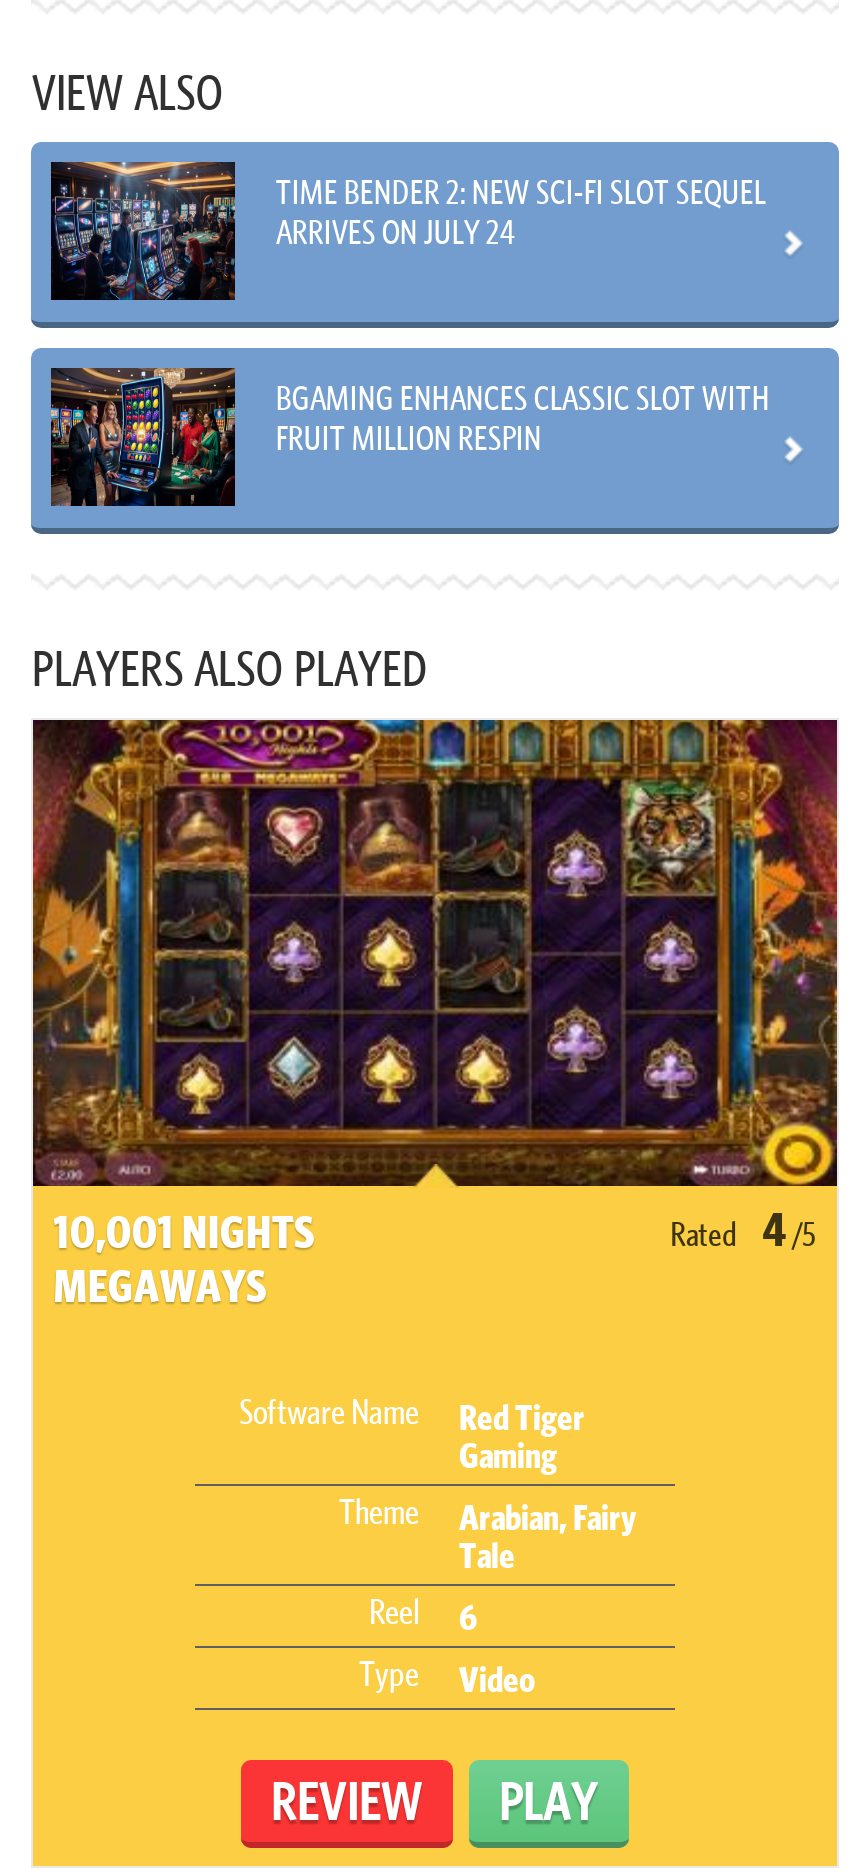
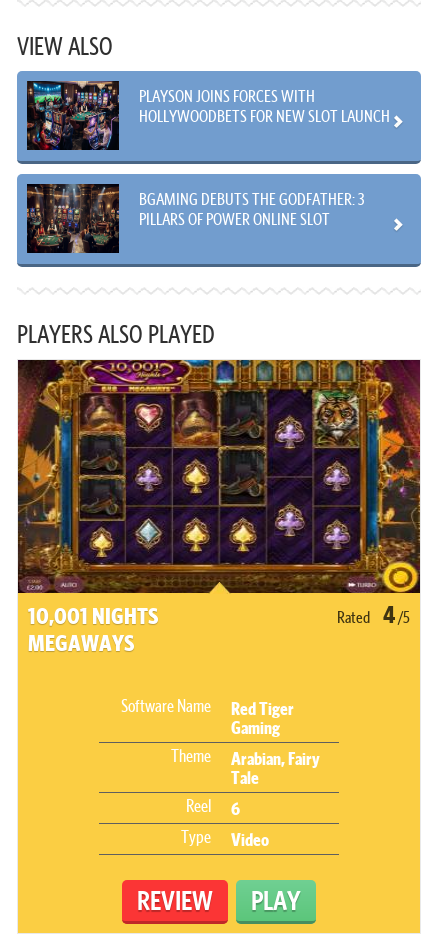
- [image]
- TIME BENDER 2: NEW SCI-FI SLOT SEQUEL
- ARRIVES ON JULY 24
+ [image]
+ PLAYSON JOINS FORCES WITH
+ HOLLYWOODBETS FOR NEW SLOT LAUNCH

- [image]
- BGAMING ENHANCES CLASSIC SLOT WITH
- FRUIT MILLION RESPIN
+ [image]
+ BGAMING DEBUTS THE GODFATHER: 3
+ PILLARS OF POWER ONLINE SLOT
